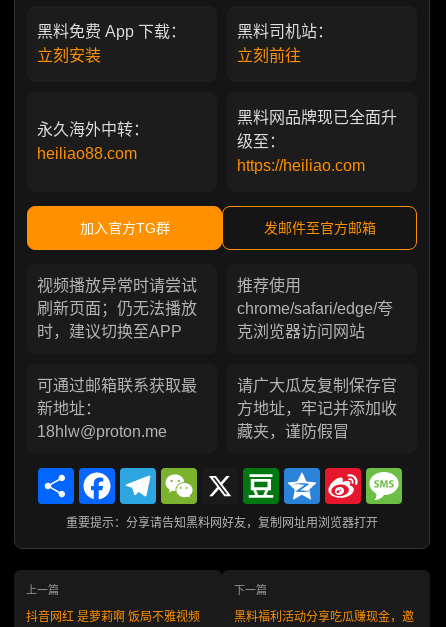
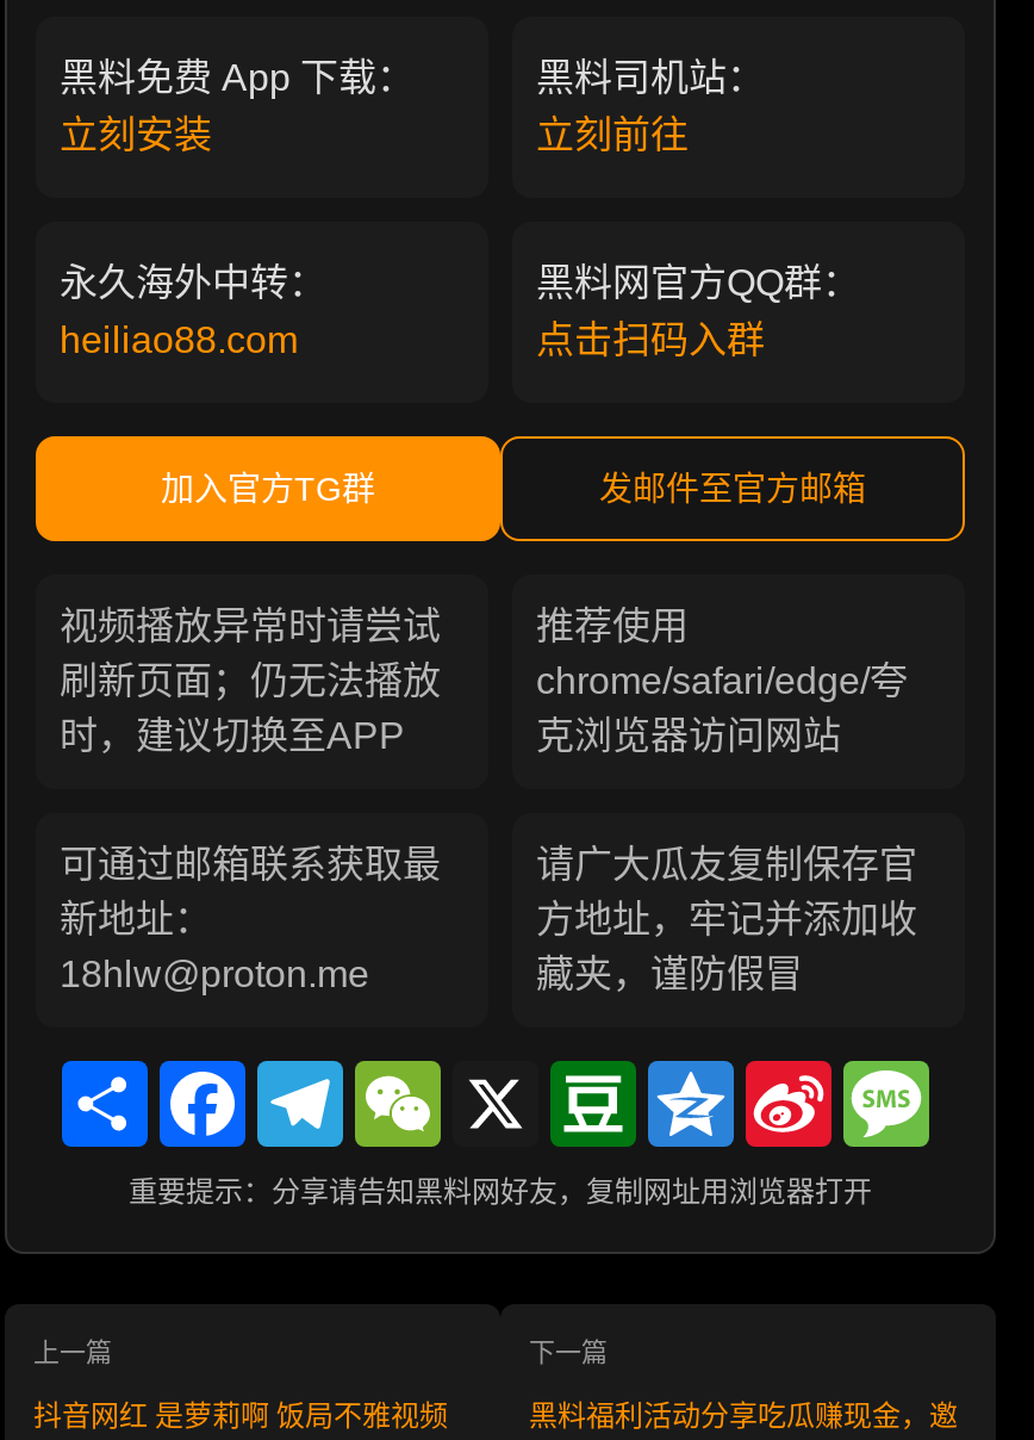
- 黑料网品牌现已全面升
- 级至：
- https://heiliao.com
+ 黑料网官方QQ群：
+ 点击扫码入群
